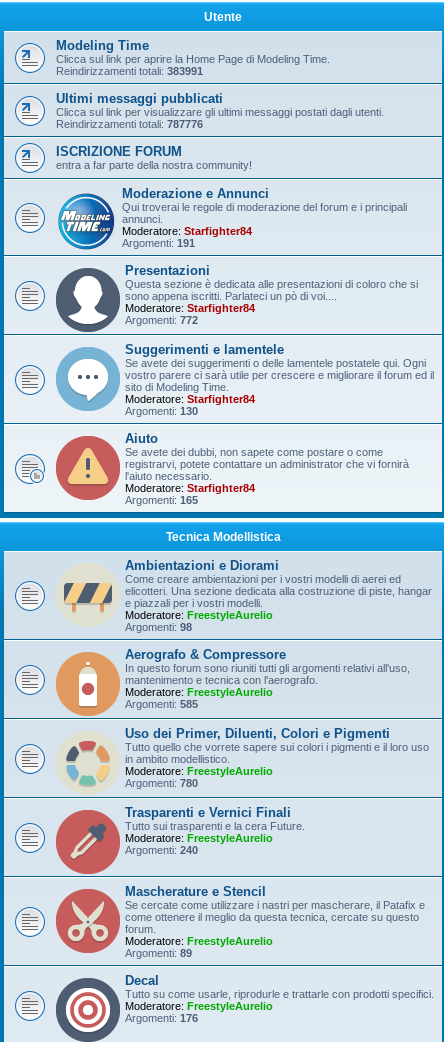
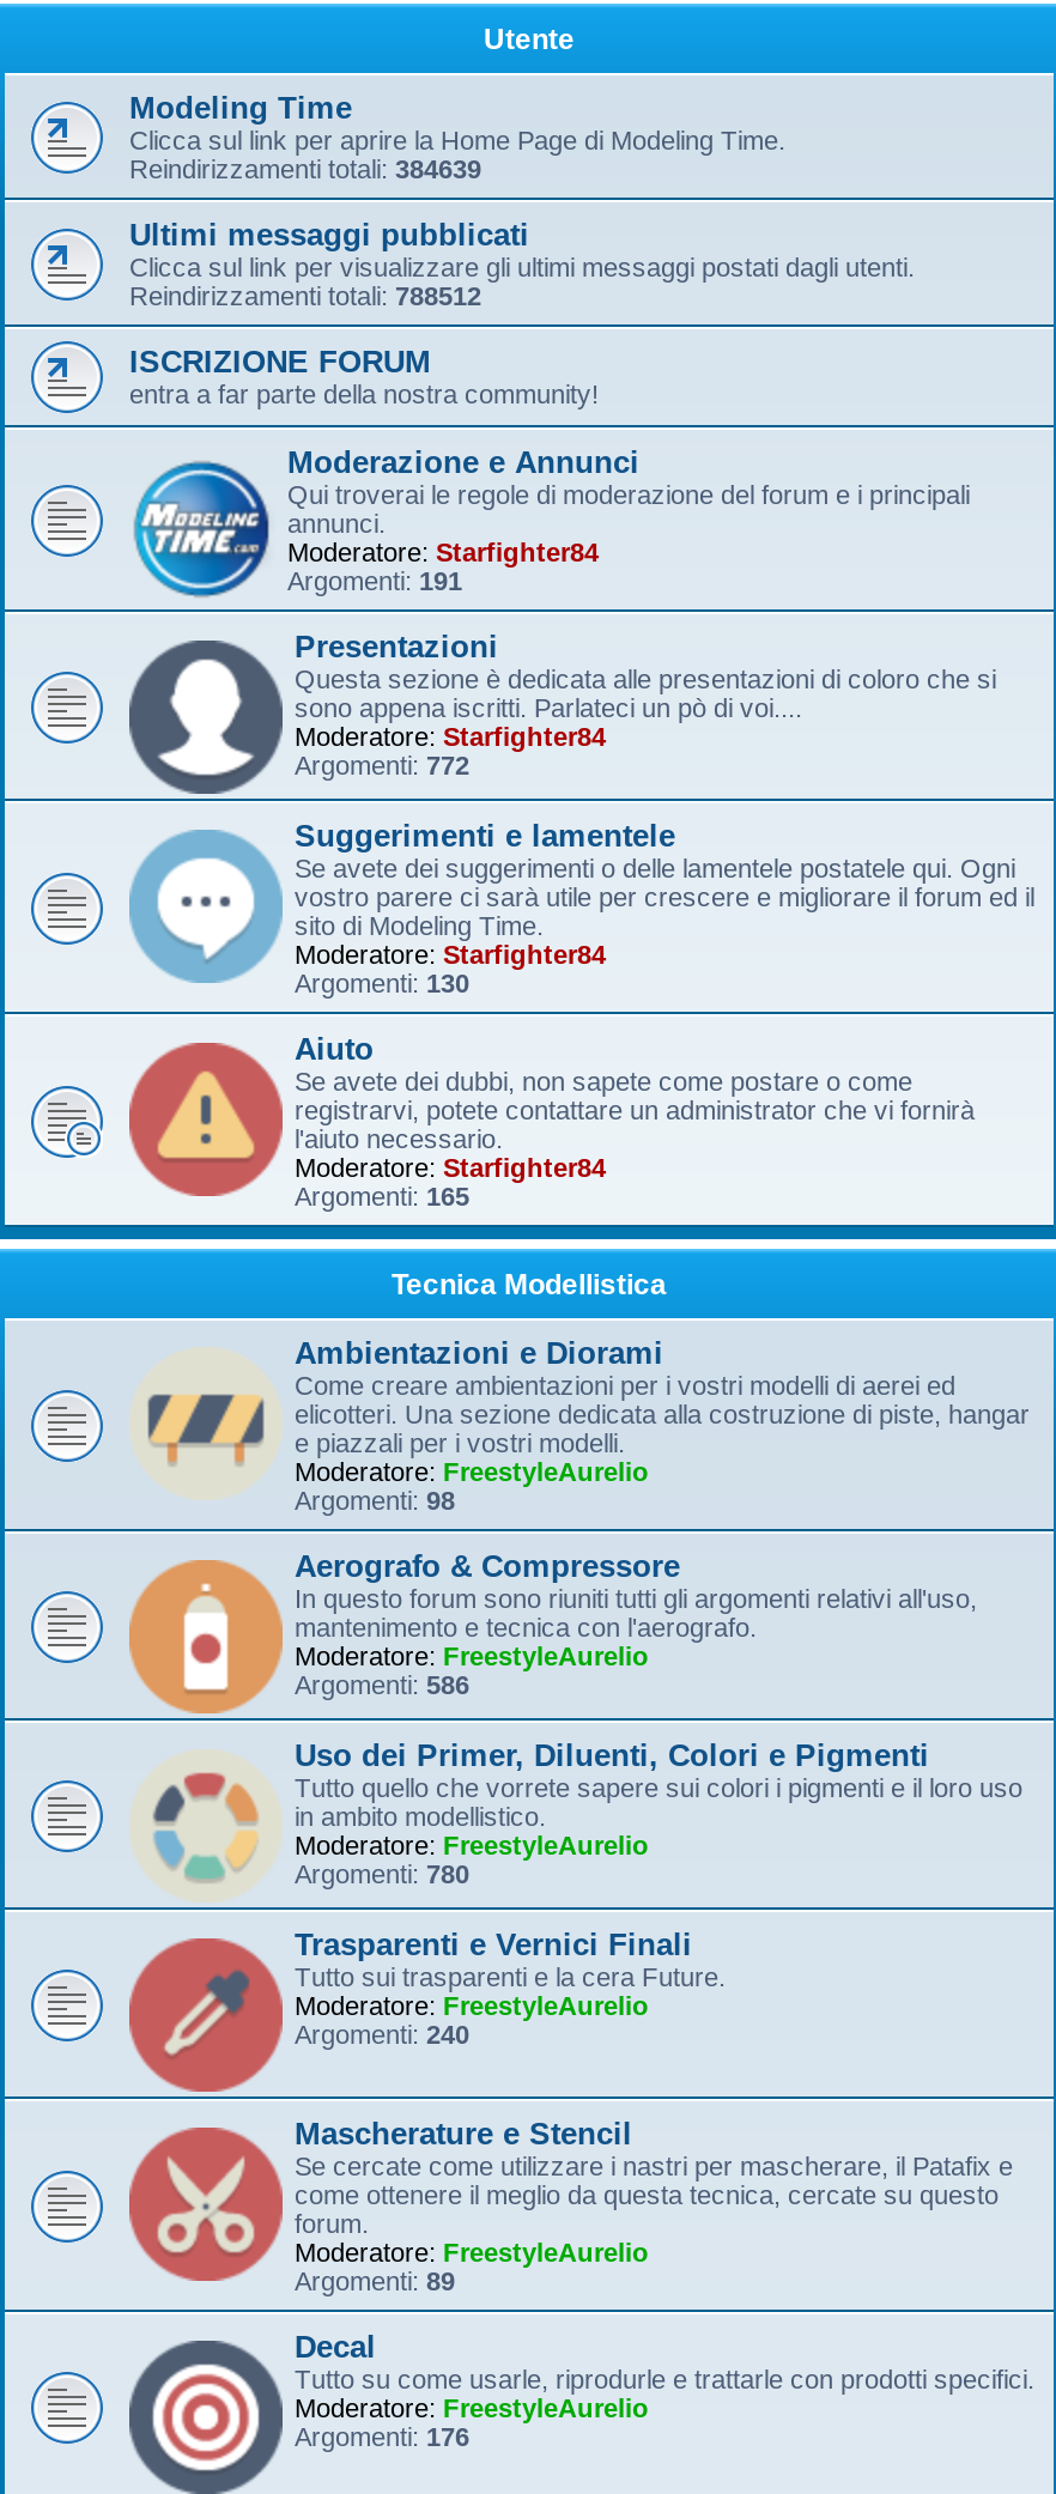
- Reindirizzamenti totali: 383991
+ Reindirizzamenti totali: 384639

- Reindirizzamenti totali: 787776
+ Reindirizzamenti totali: 788512

- Argomenti: 585
+ Argomenti: 586
